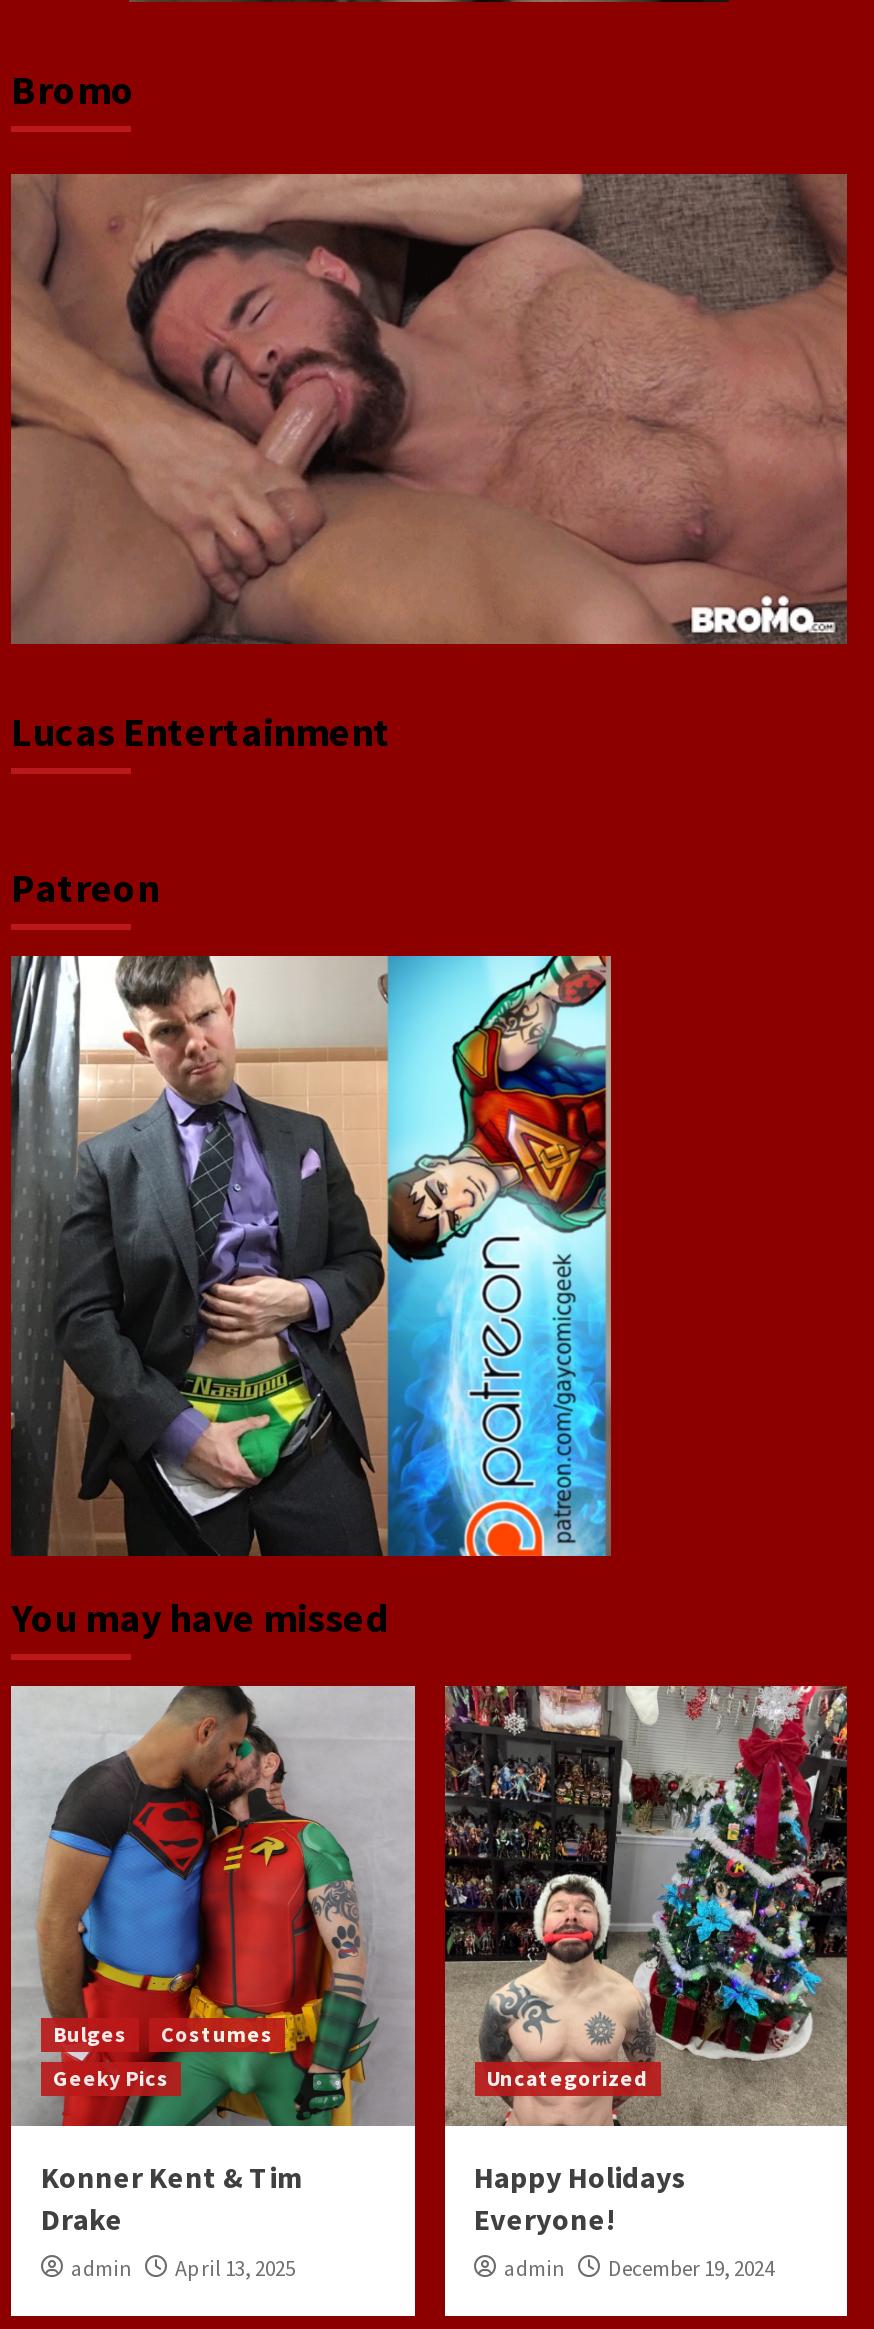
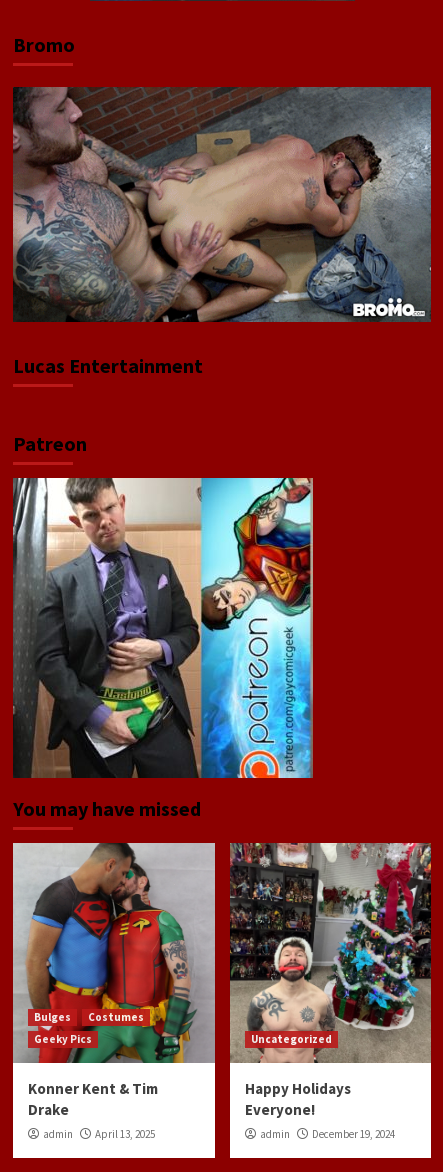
- [image]
+ [image]
